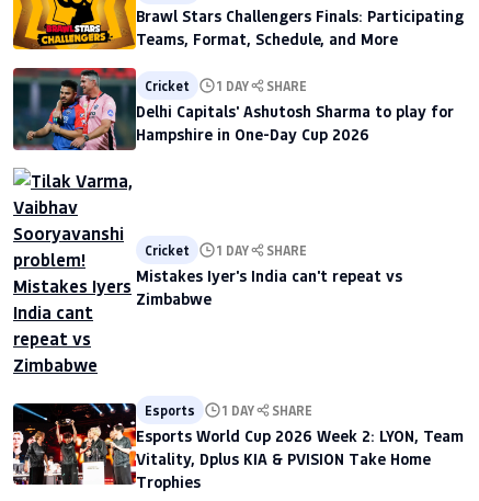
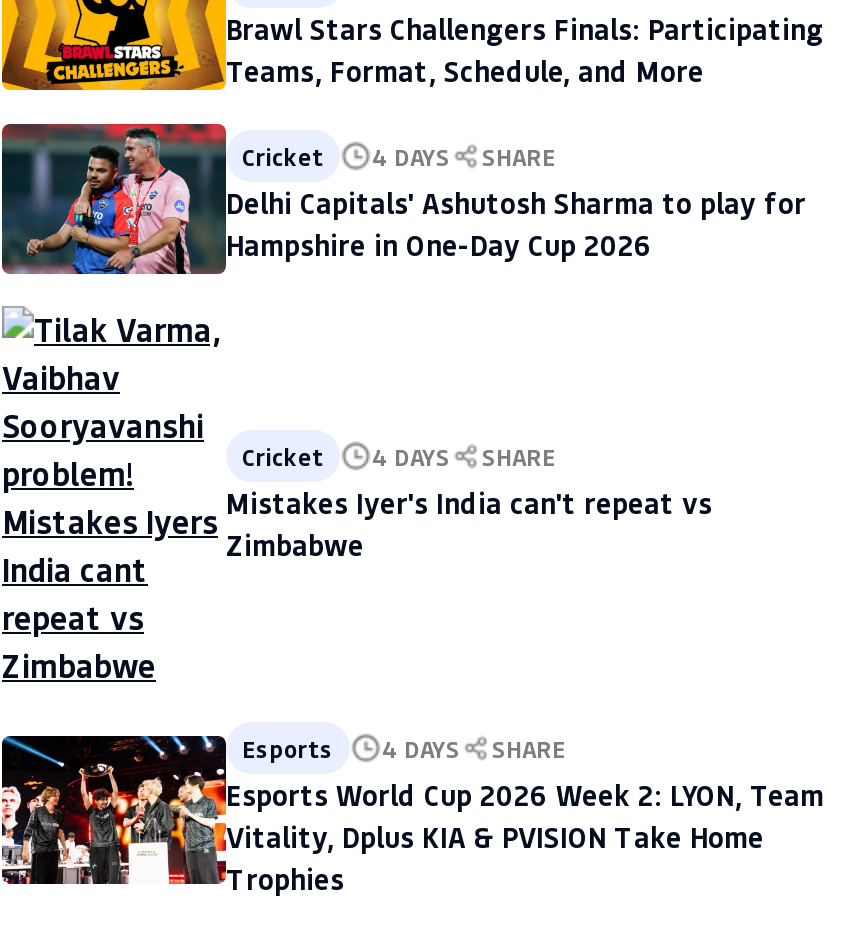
- Cricket 1 DAY SHARE
+ Cricket 4 DAYS SHARE

- Cricket 1 DAY SHARE
+ Cricket 4 DAYS SHARE

- Esports 1 DAY SHARE
+ Esports 4 DAYS SHARE
